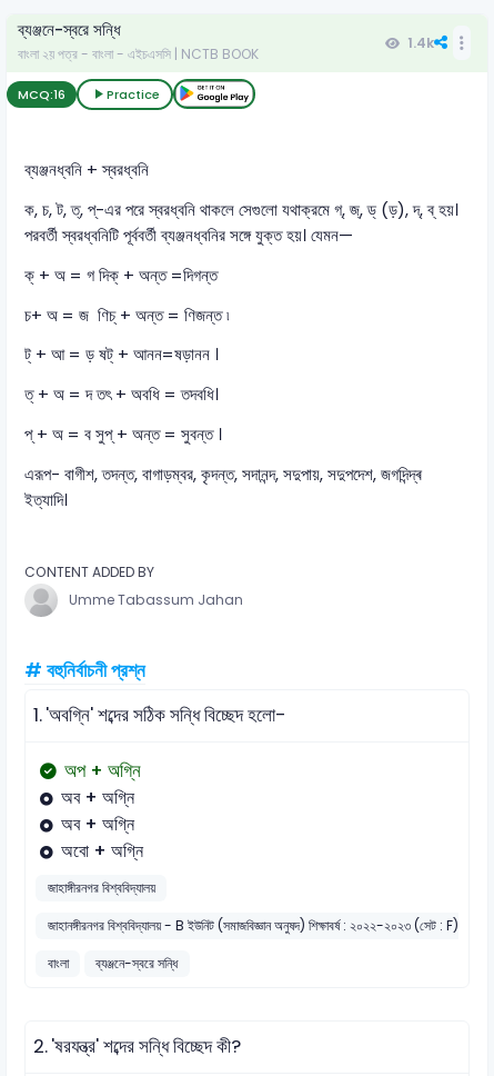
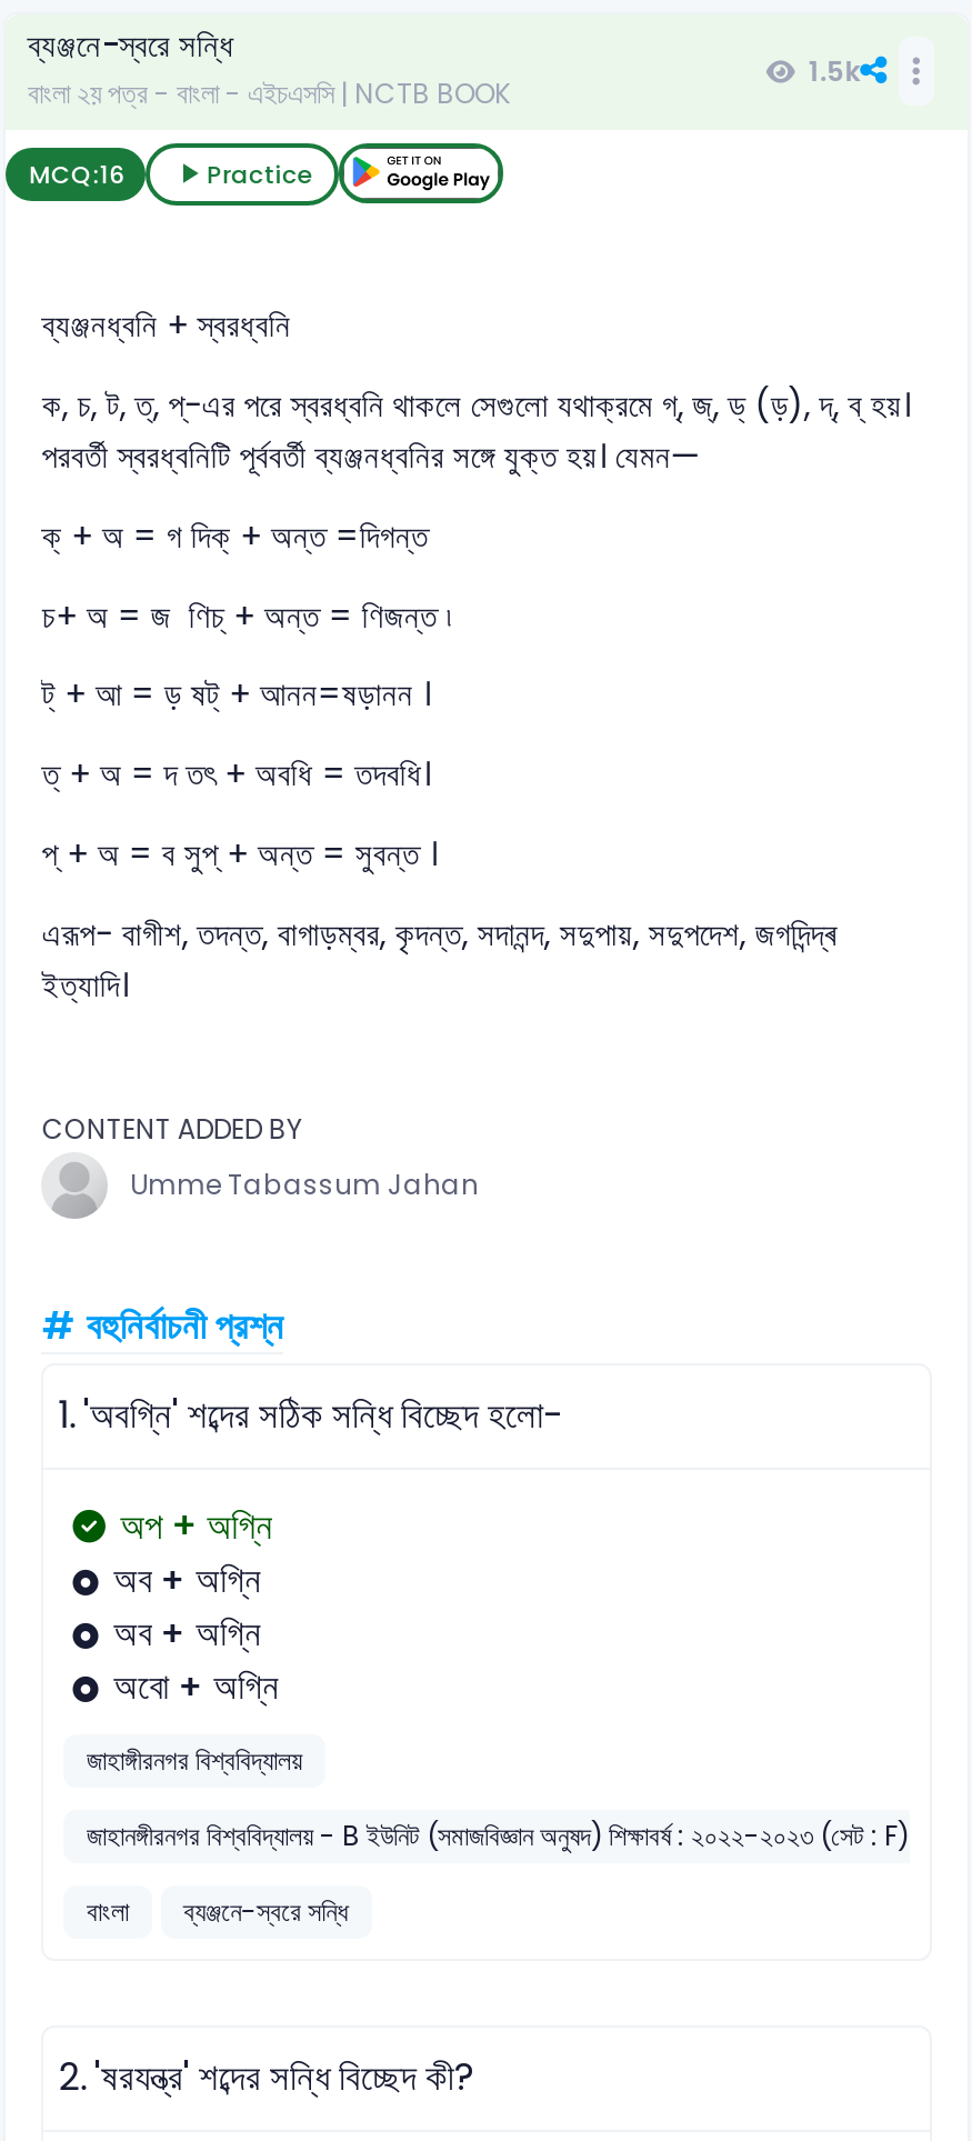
- 1.4k
+ 1.5k
